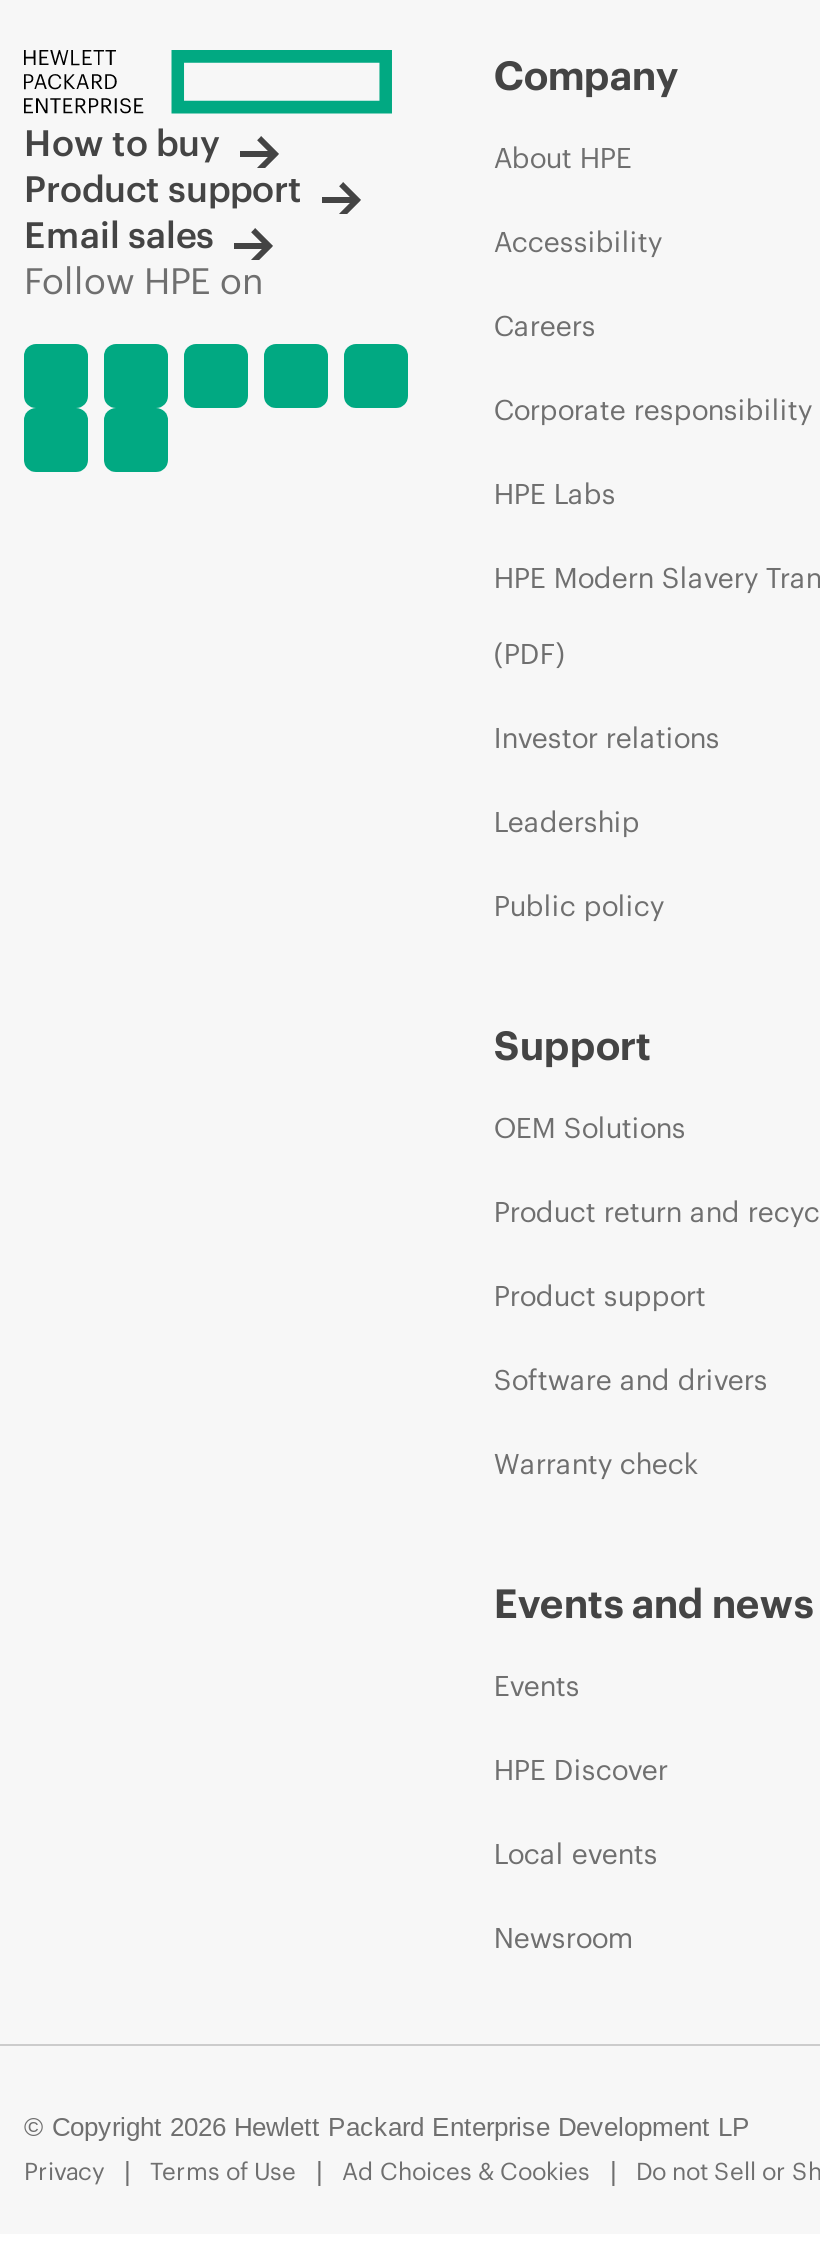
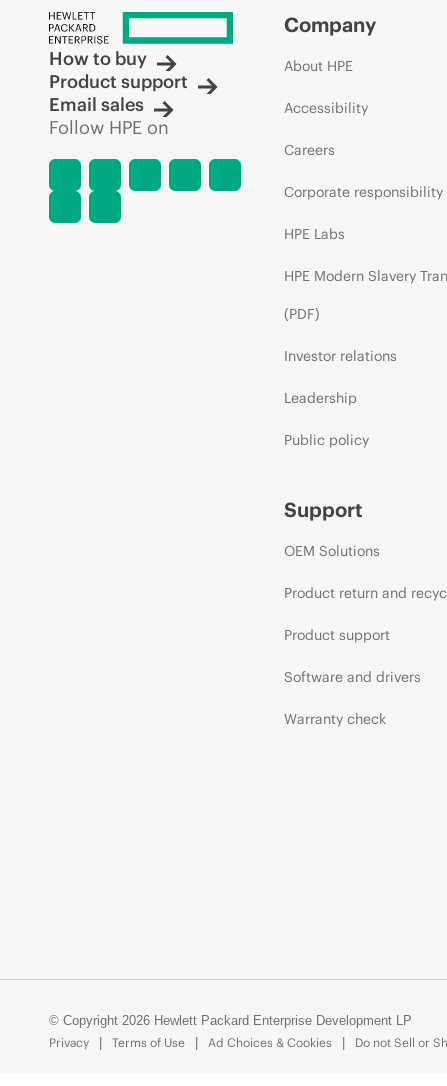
- Events and news
- Events
- HPE Discover
- Local events
- Newsroom
